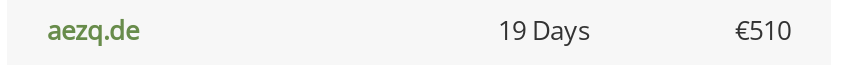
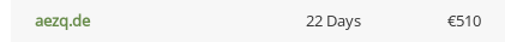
- 19 Days
+ 22 Days
